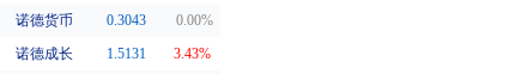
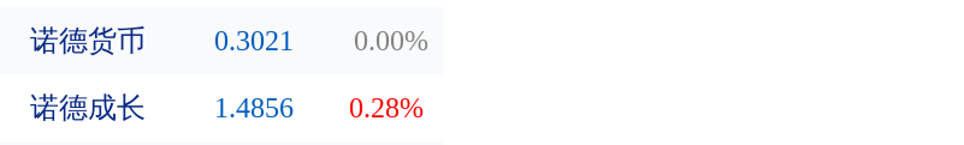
- 0.3043 0.00%
+ 0.3021 0.00%

- 1.5131
+ 1.4856

- 3.43%
+ 0.28%
